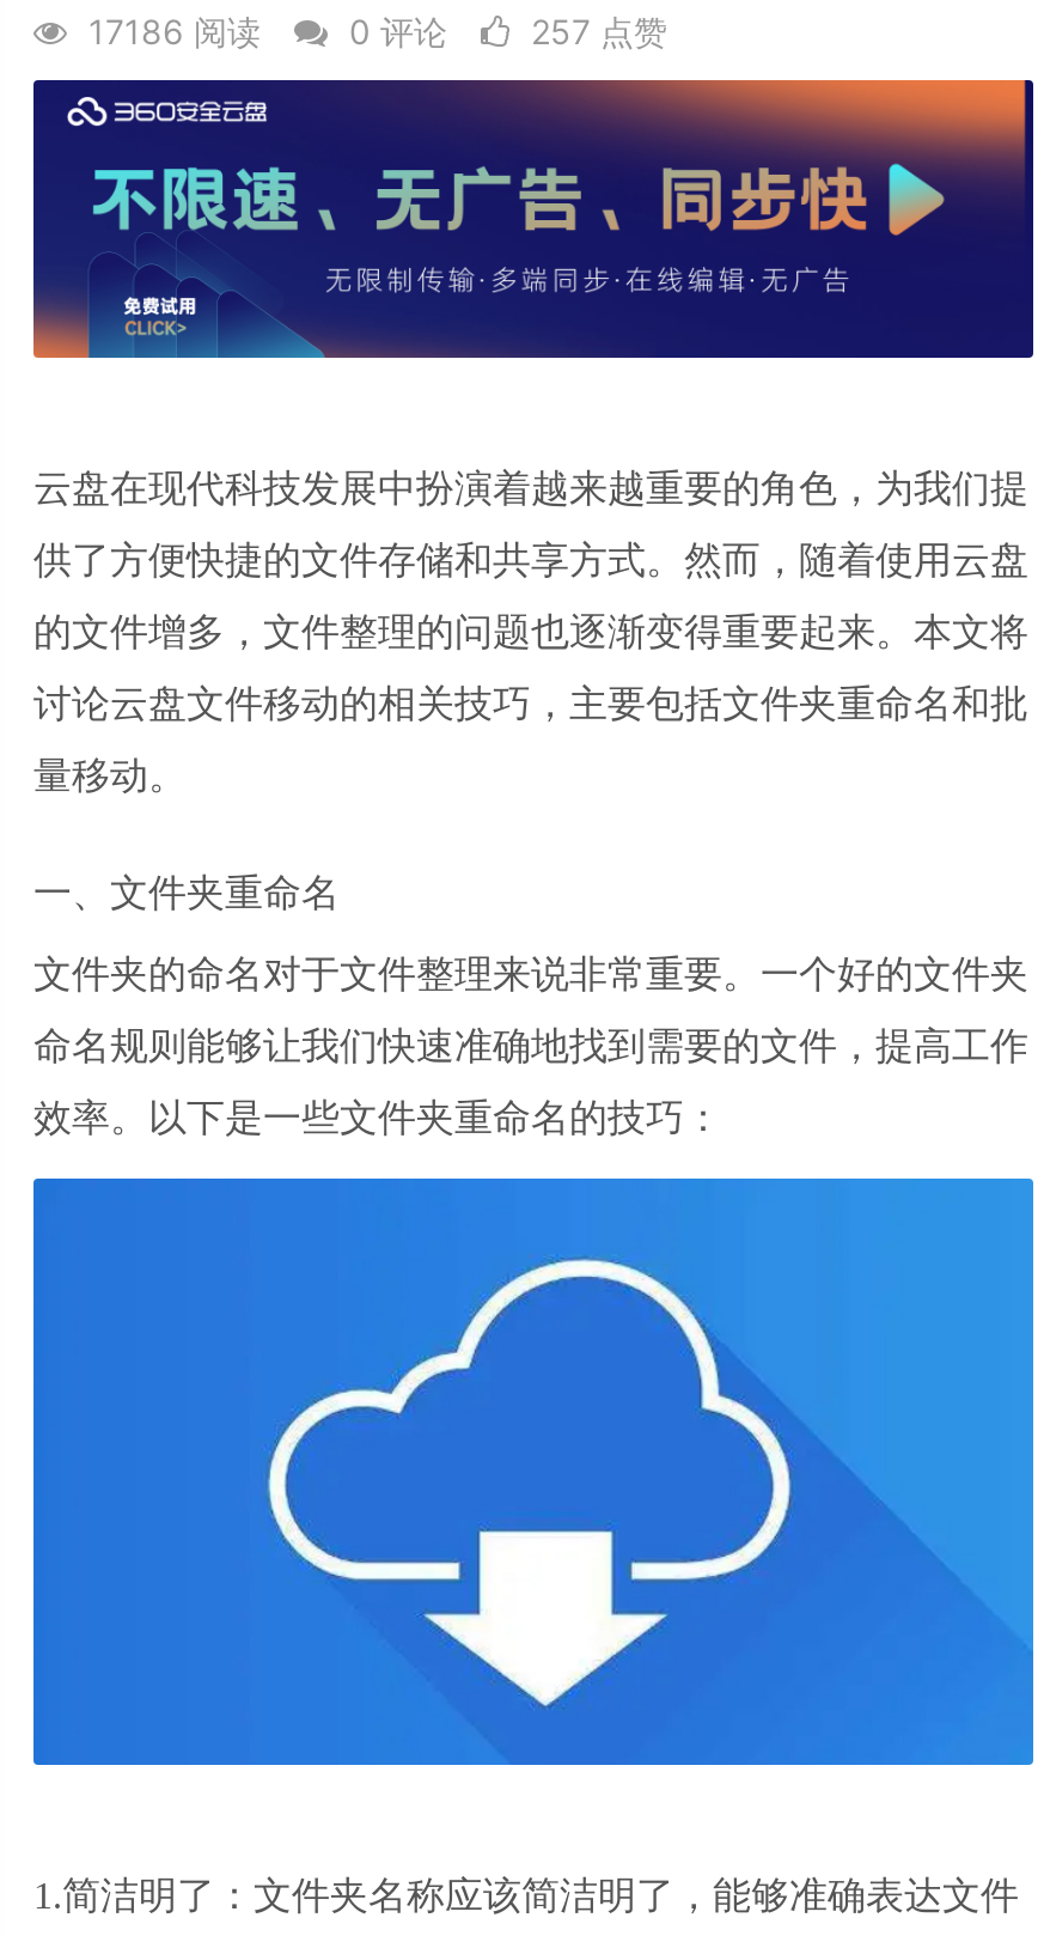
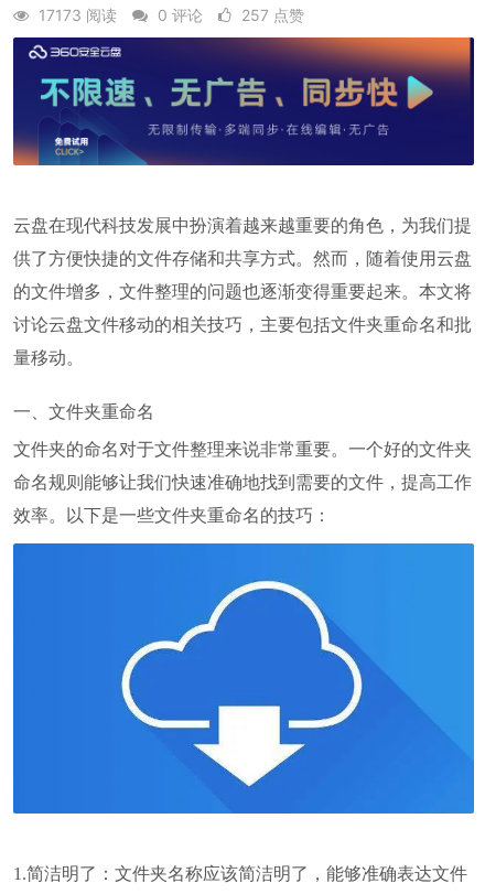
- 17186 阅读 0 评论 257 点赞
+ 17173 阅读 0 评论 257 点赞
